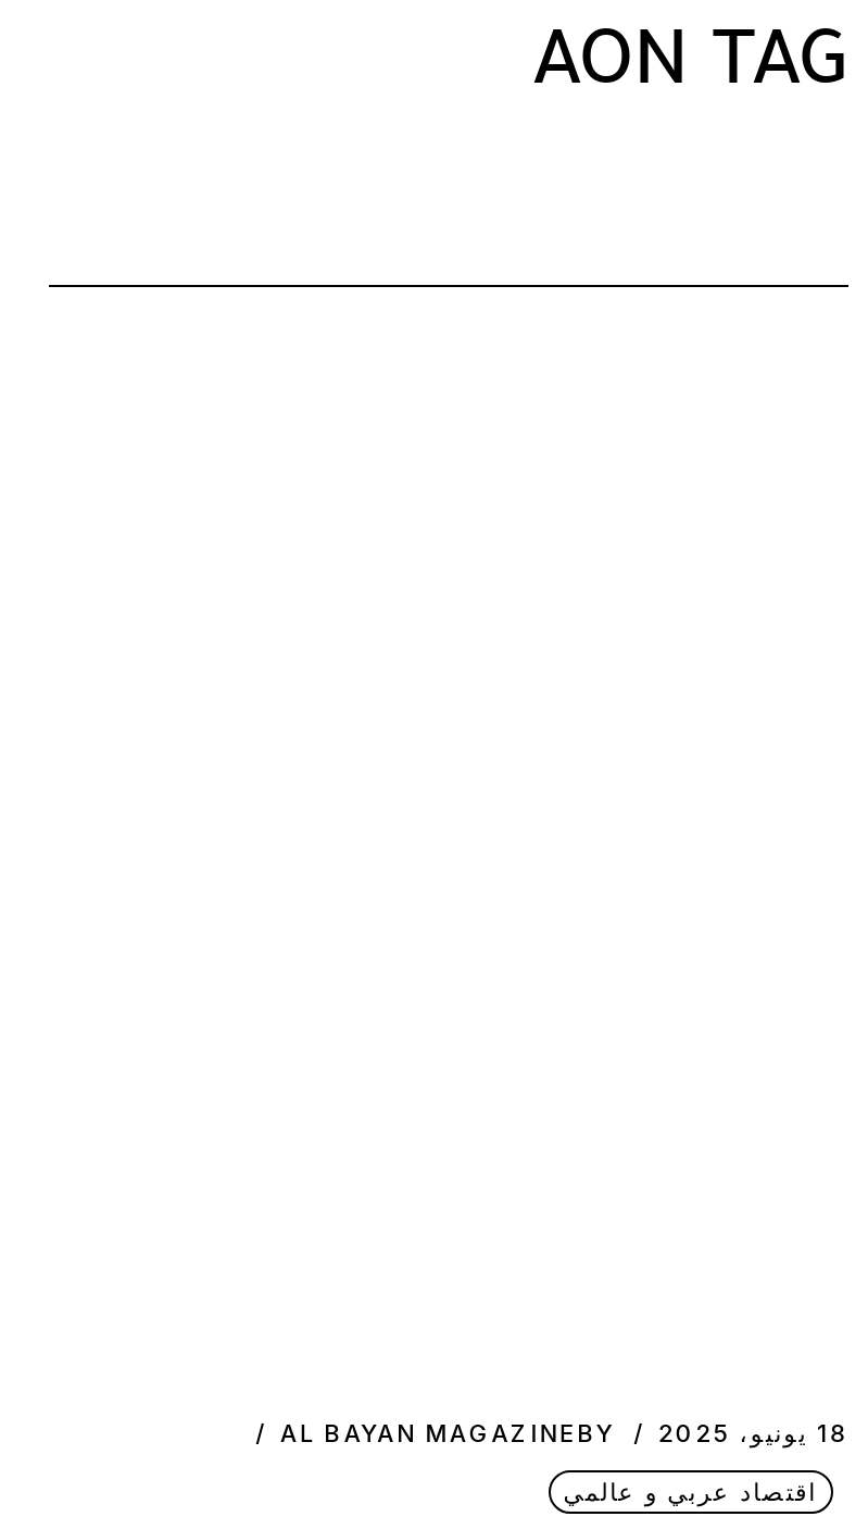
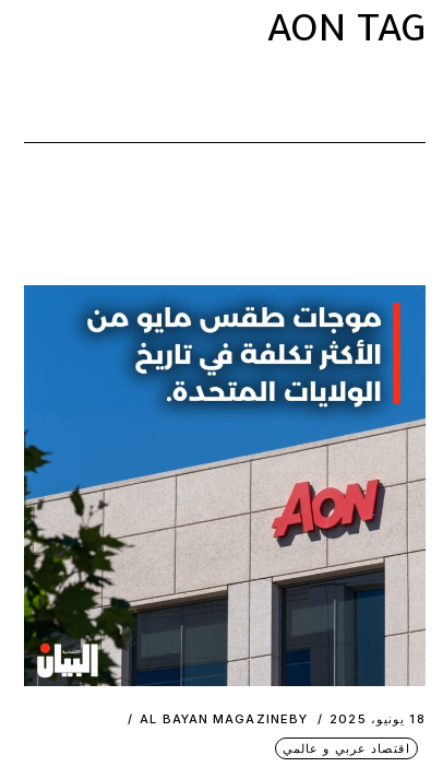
+ [image]
